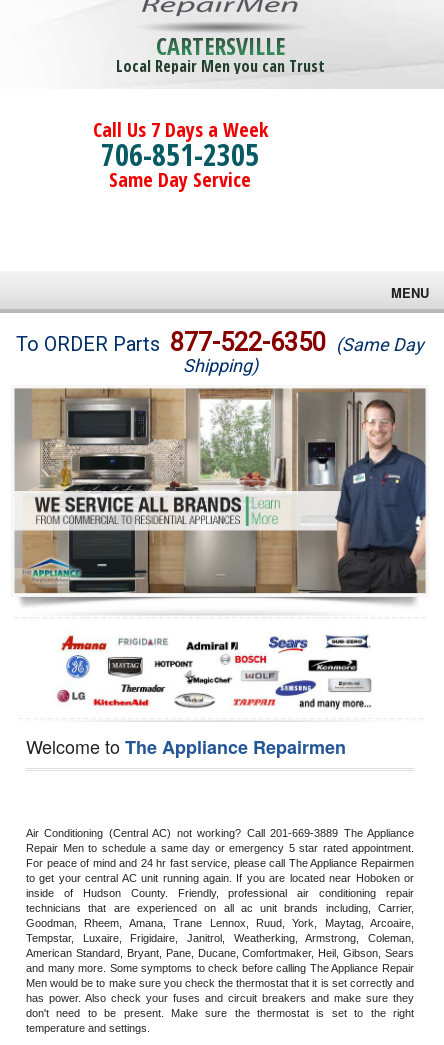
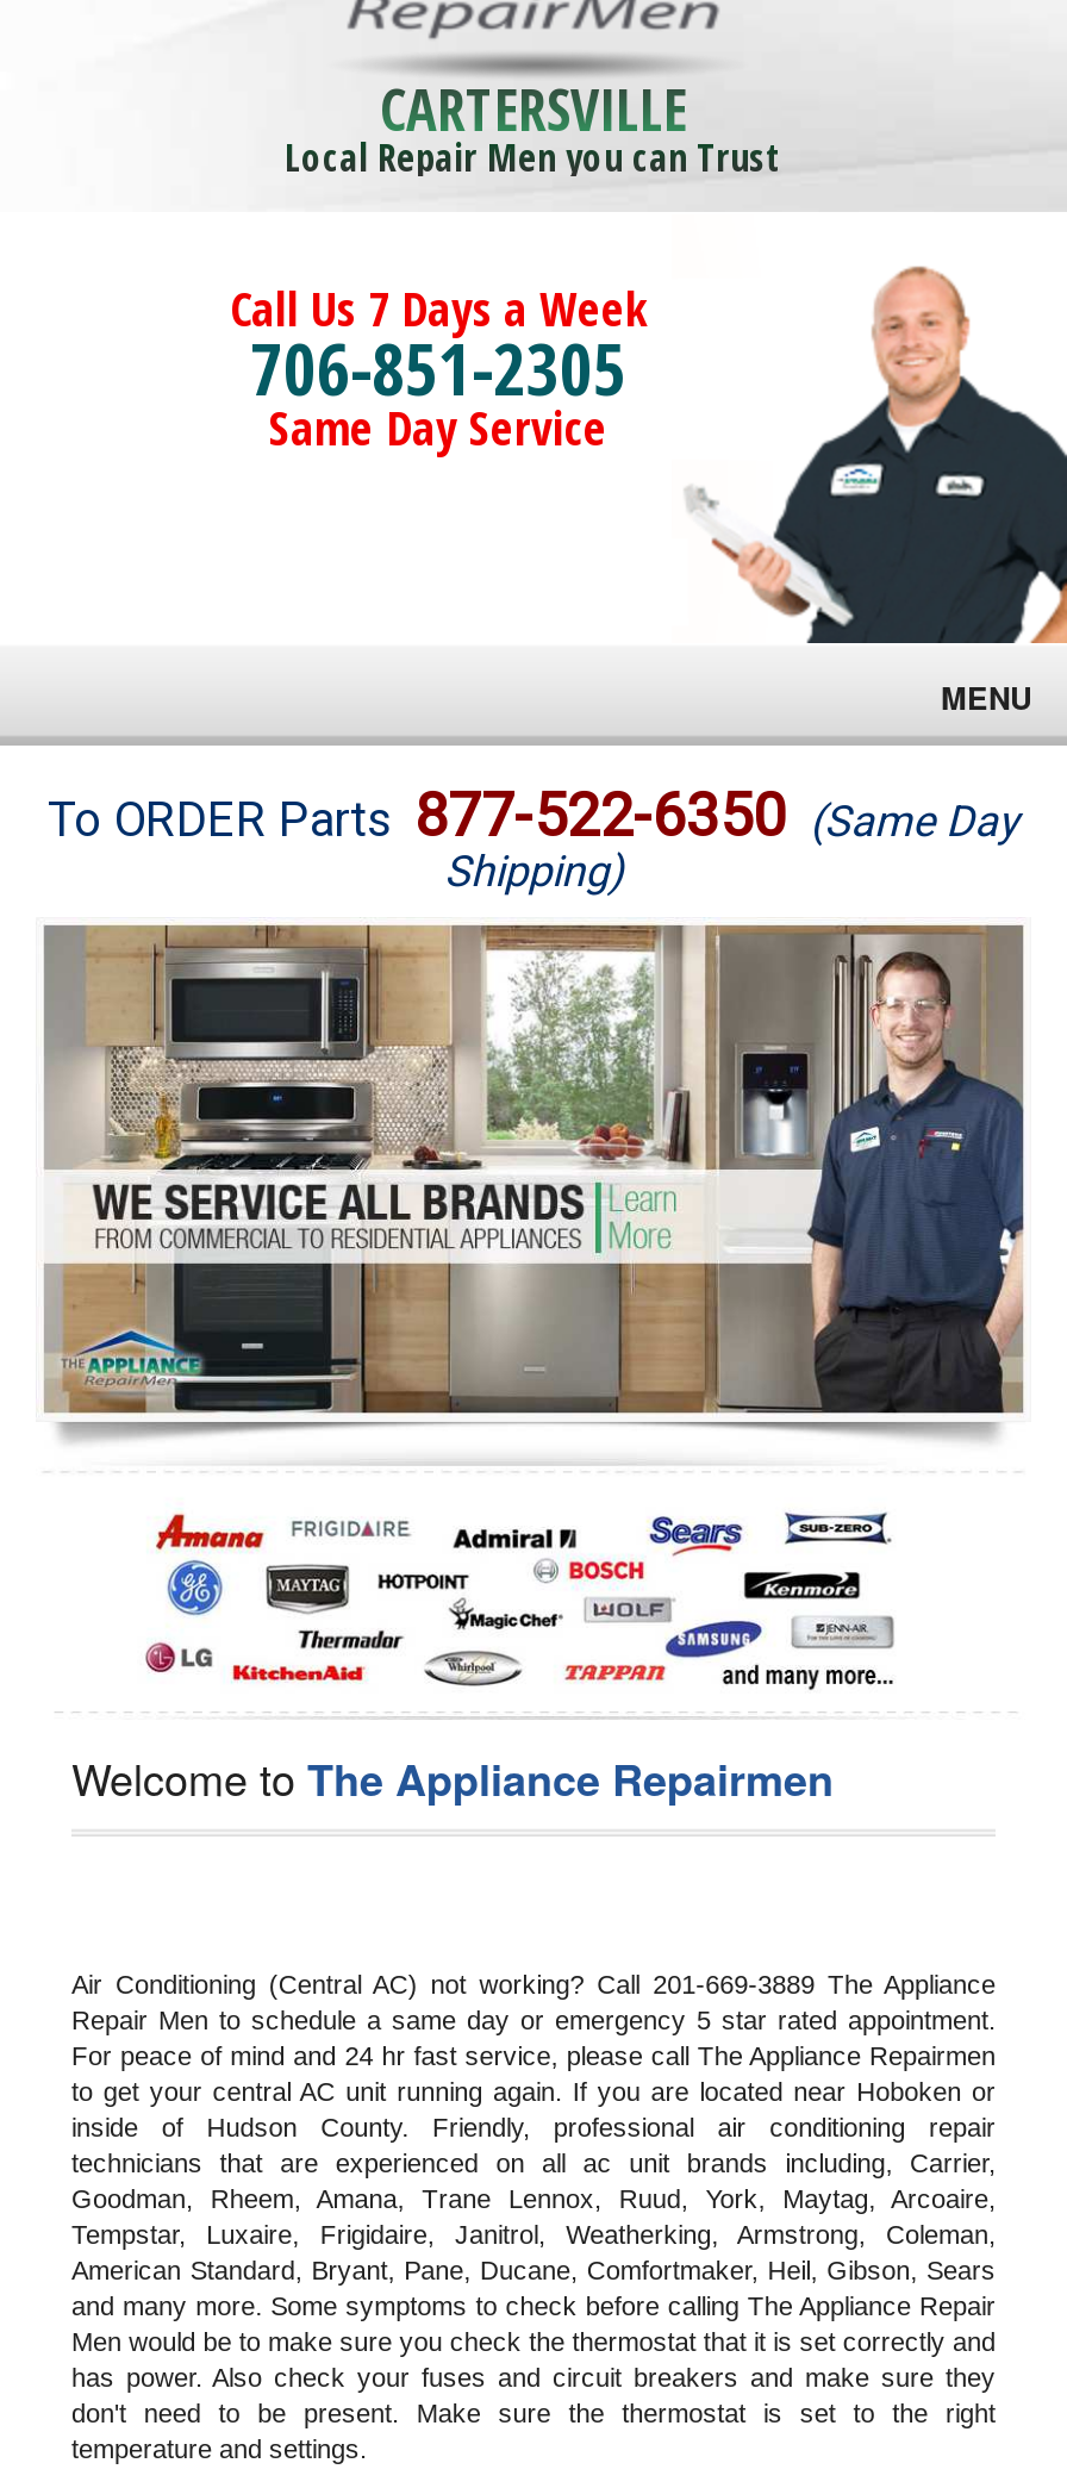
+ [image]
